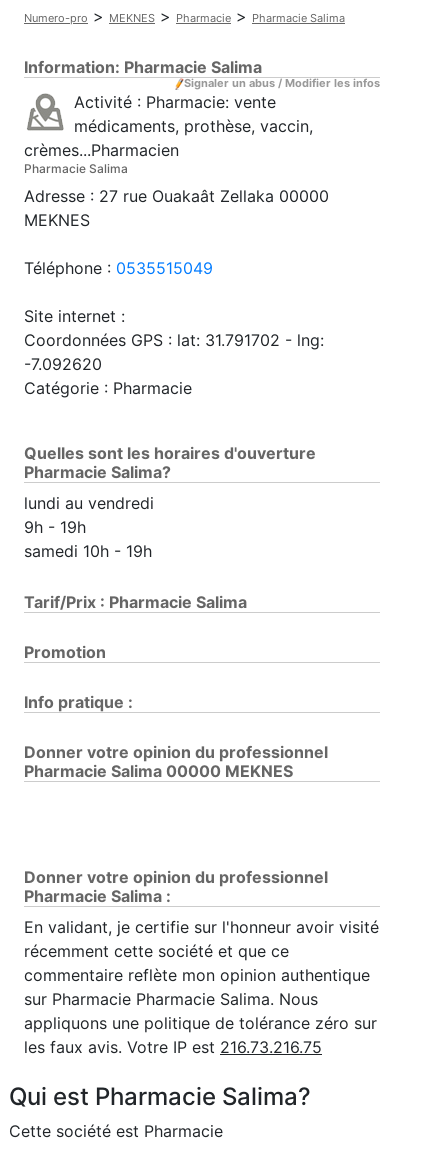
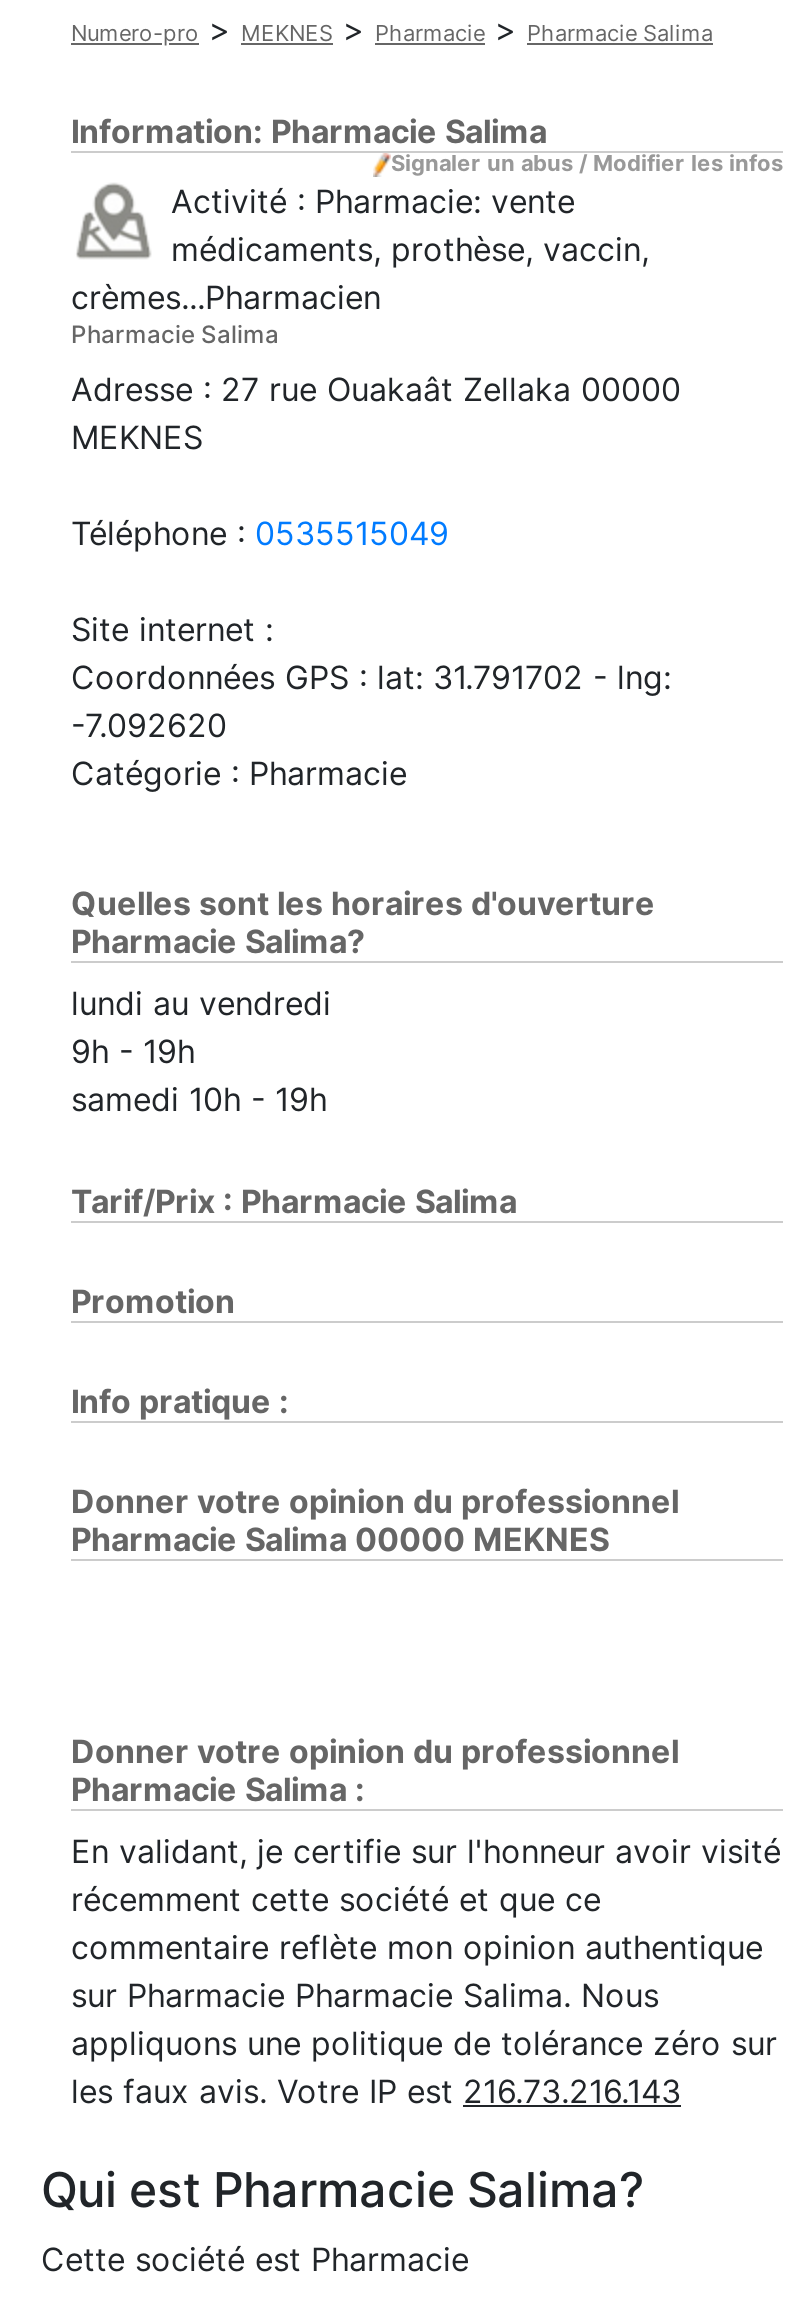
- les faux avis. Votre IP est 216.73.216.75
+ les faux avis. Votre IP est 216.73.216.143
